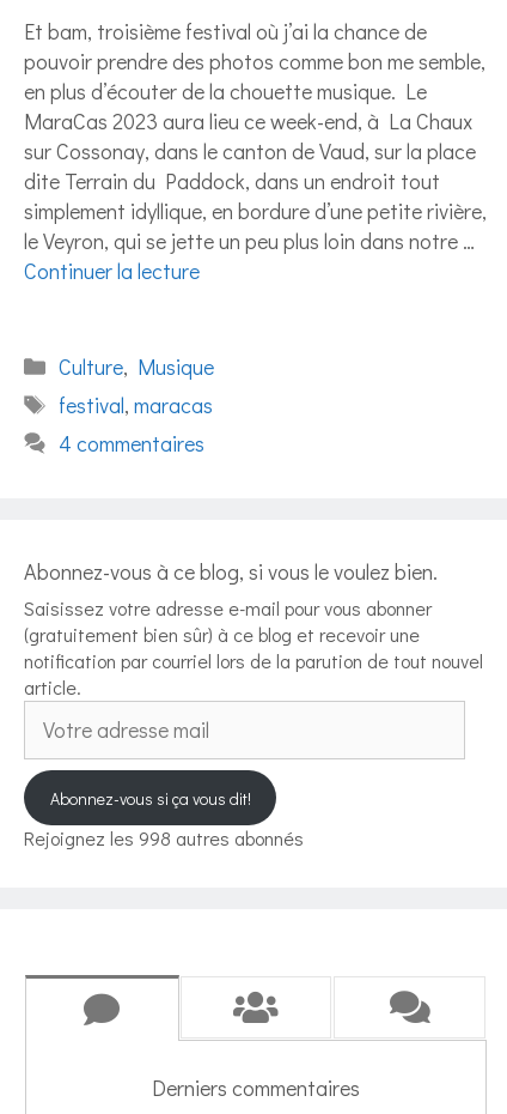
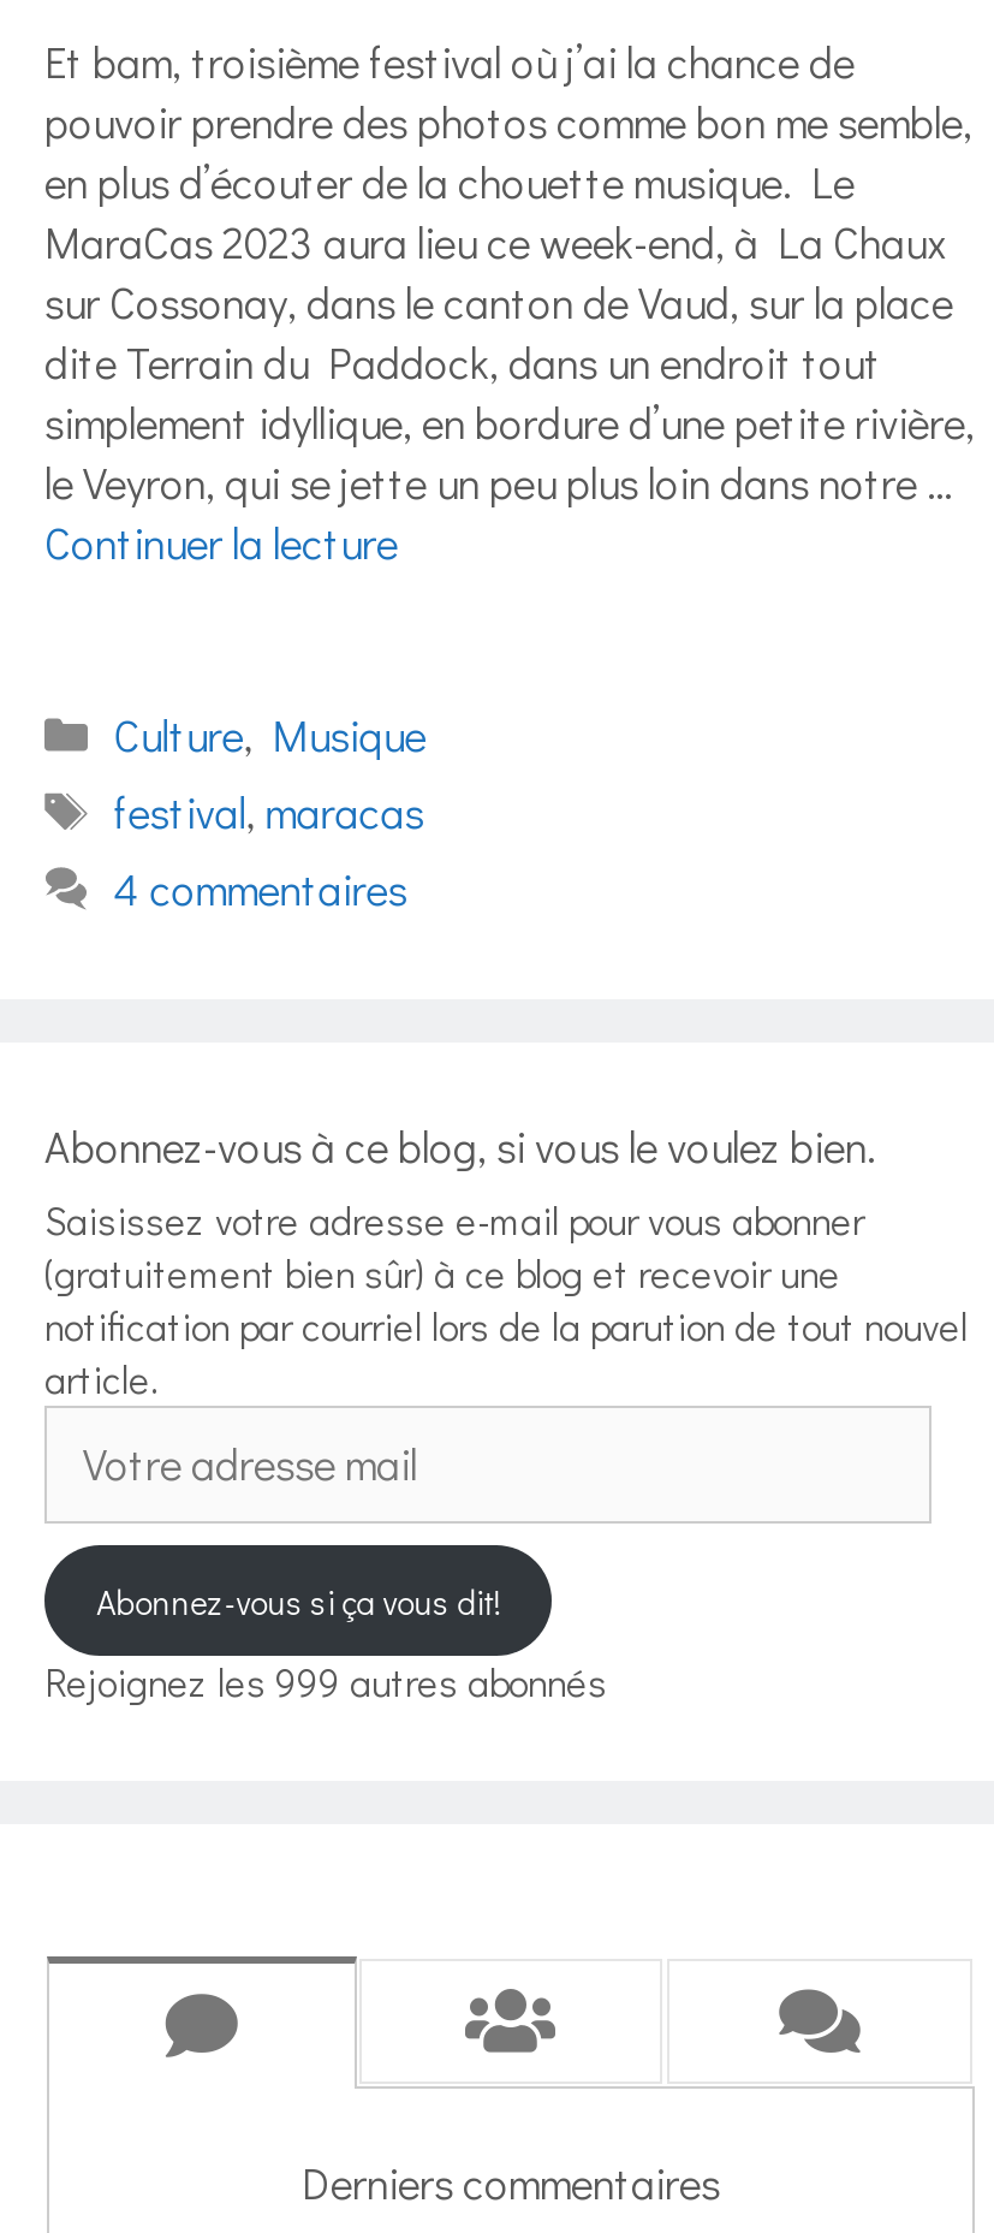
- Rejoignez les 998 autres abonnés
+ Rejoignez les 999 autres abonnés
